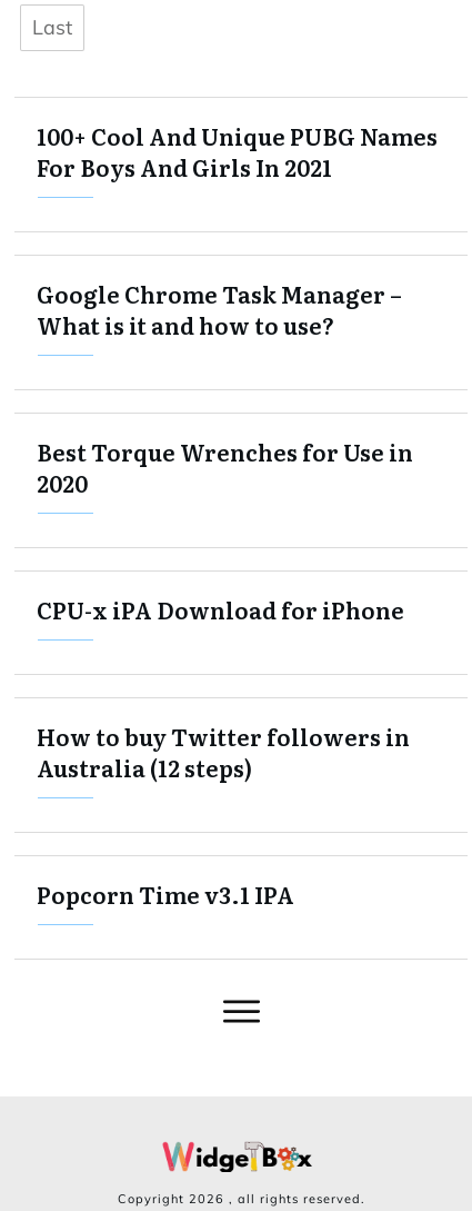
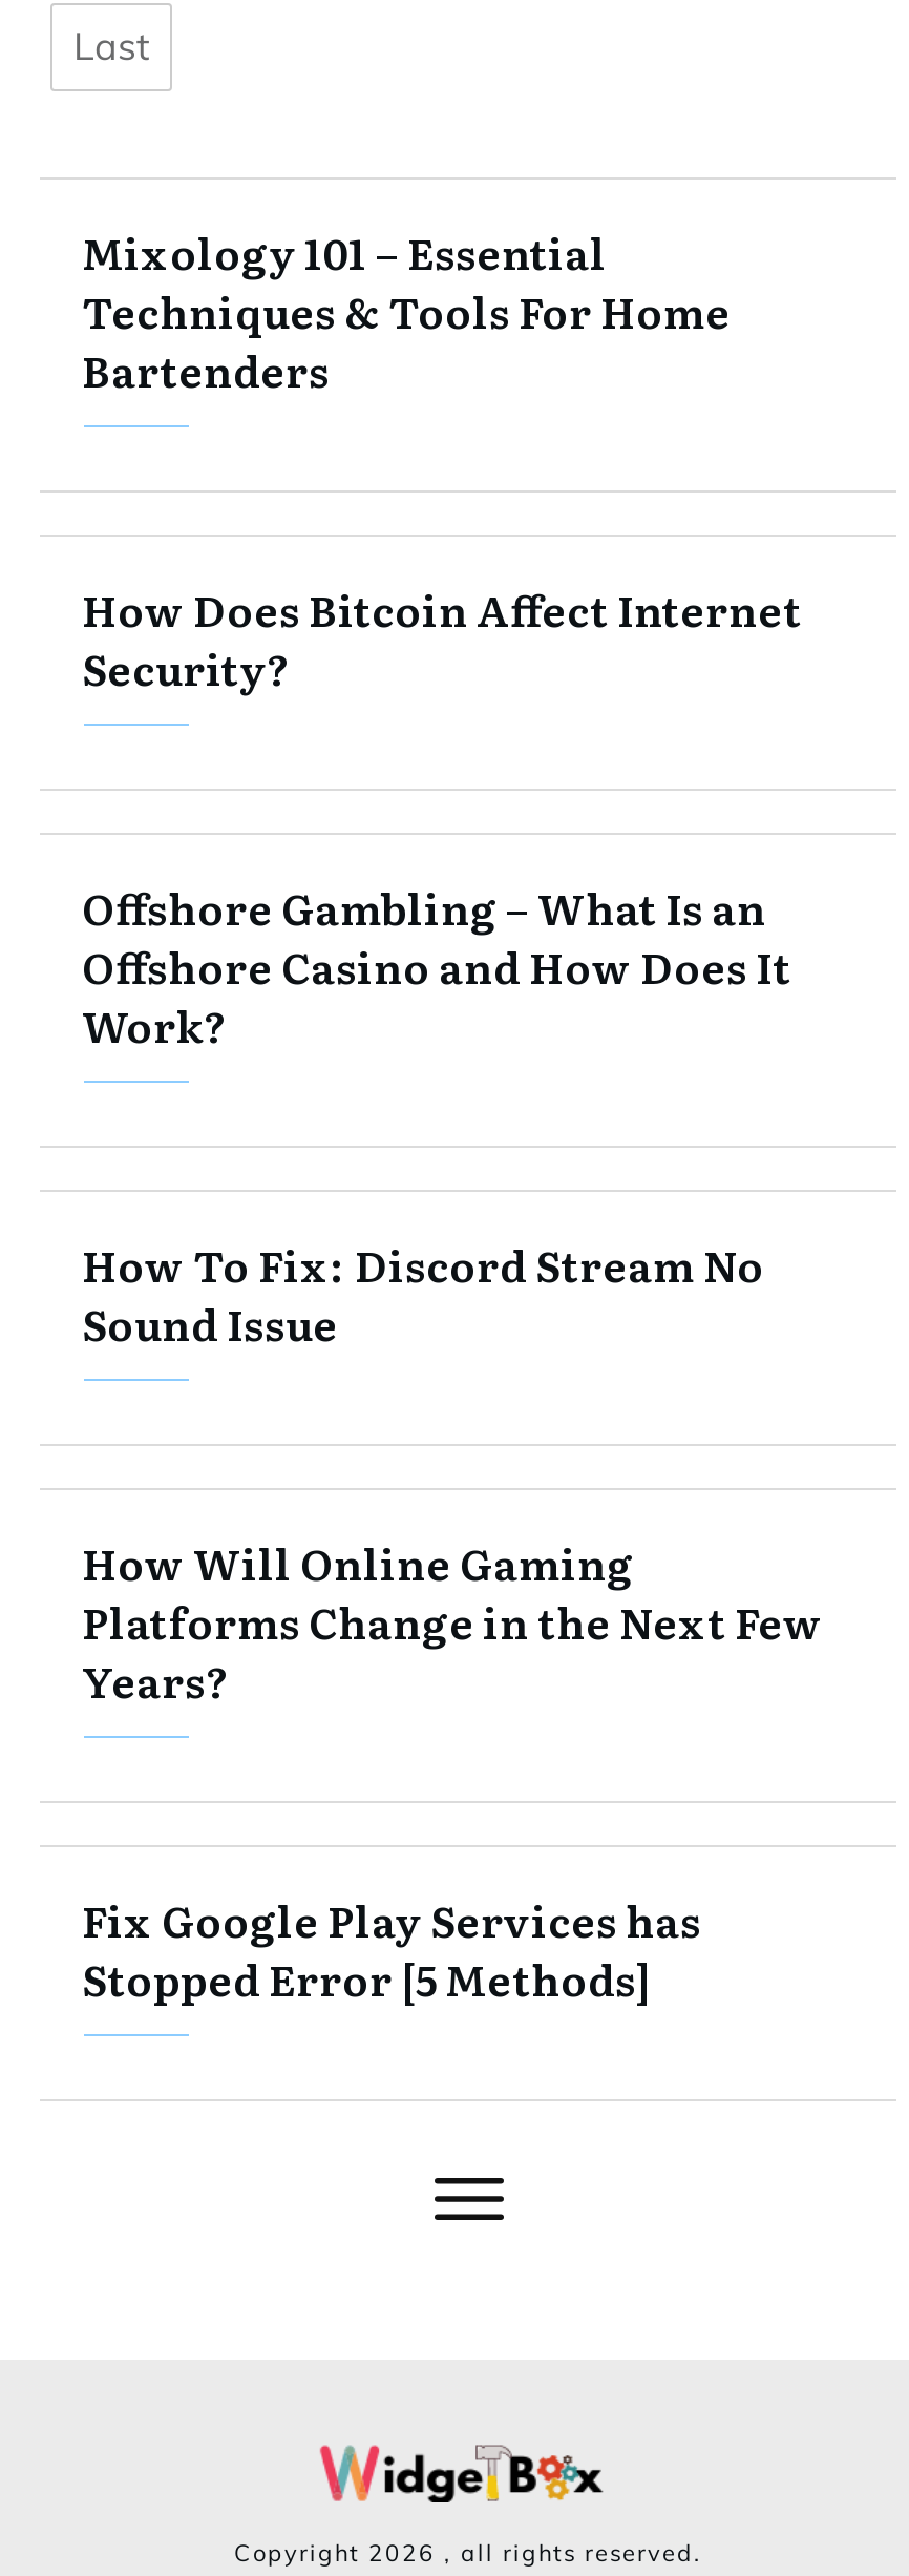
- 100+ Cool And Unique PUBG Names
- For Boys And Girls In 2021
+ Mixology 101 – Essential
+ Techniques & Tools For Home
+ Bartenders

- Google Chrome Task Manager –
- What is it and how to use?
+ How Does Bitcoin Affect Internet
+ Security?

- Best Torque Wrenches for Use in
- 2020
+ Offshore Gambling – What Is an
+ Offshore Casino and How Does It
+ Work?

- CPU-x iPA Download for iPhone
+ How To Fix: Discord Stream No
+ Sound Issue

- How to buy Twitter followers in
- Australia (12 steps)
+ How Will Online Gaming
+ Platforms Change in the Next Few
+ Years?

- Popcorn Time v3.1 IPA
+ Fix Google Play Services has
+ Stopped Error [5 Methods]
